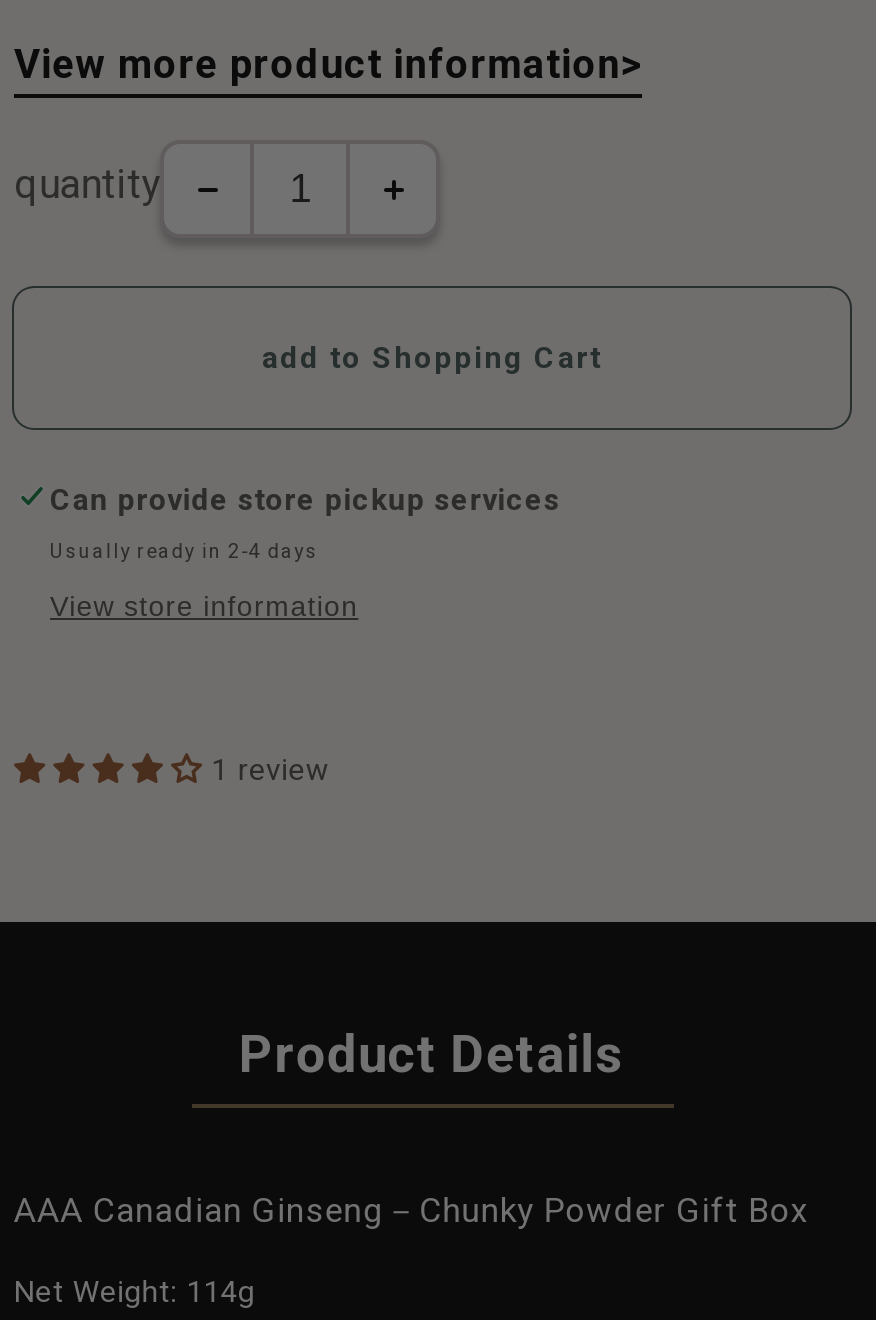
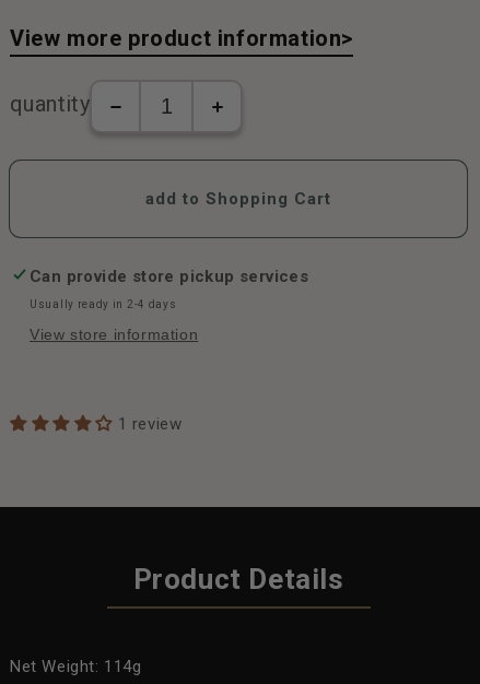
- AAA Canadian Ginseng－Chunky Powder Gift Box
